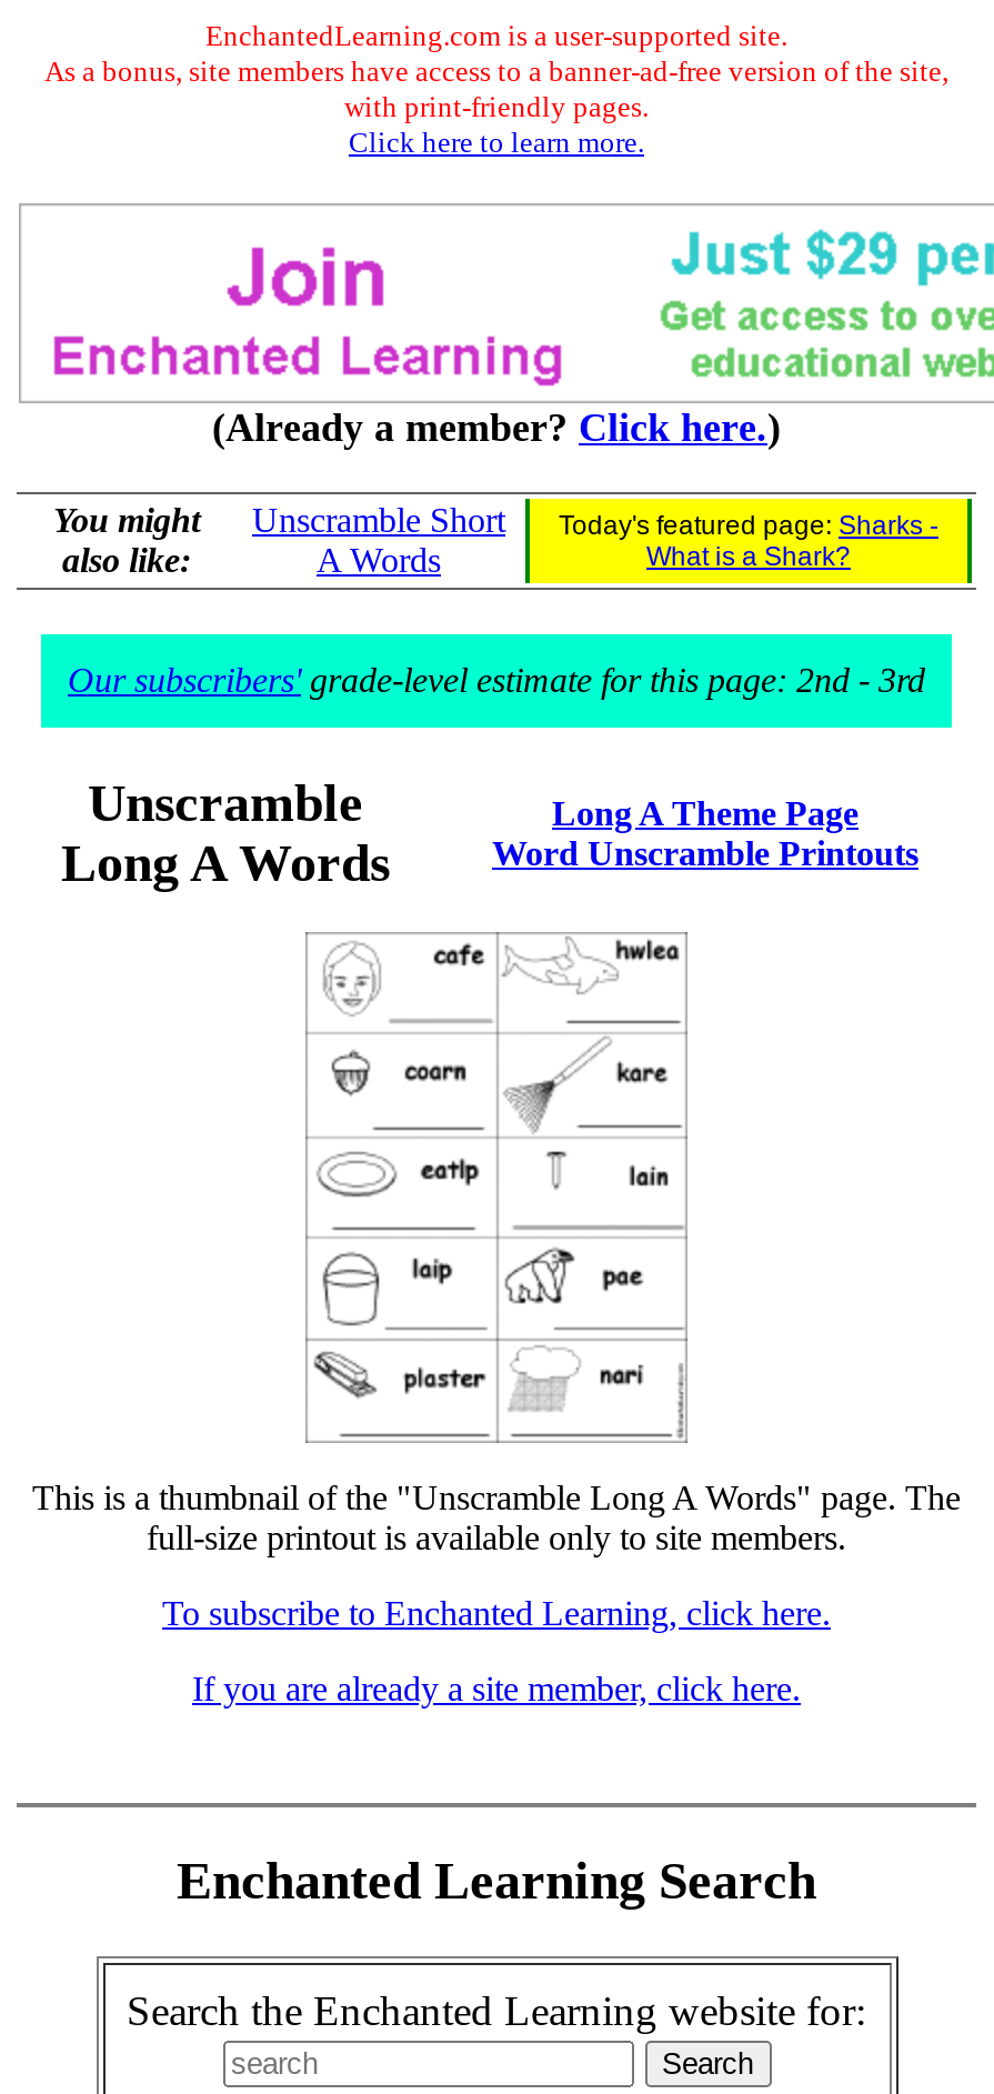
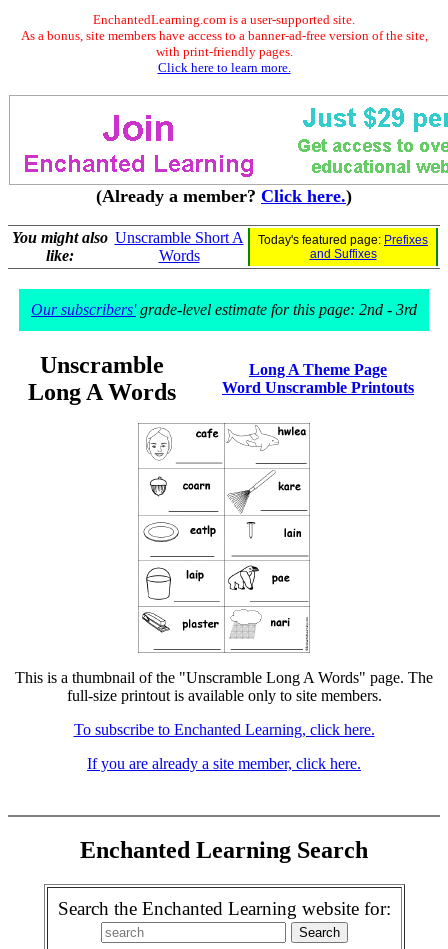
- Today's featured page: Sharks -
- What is a Shark?
+ Today's featured page: Prefixes
+ and Suffixes
